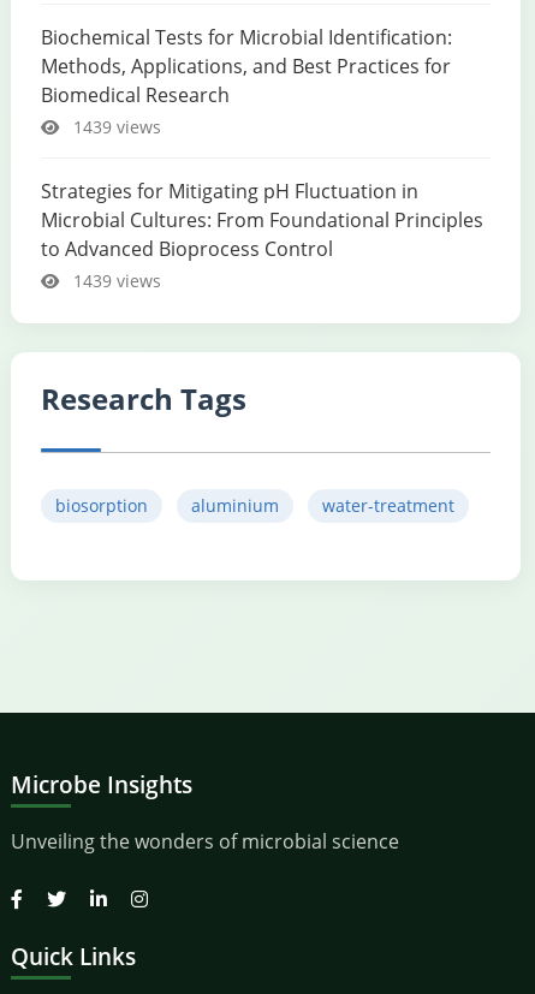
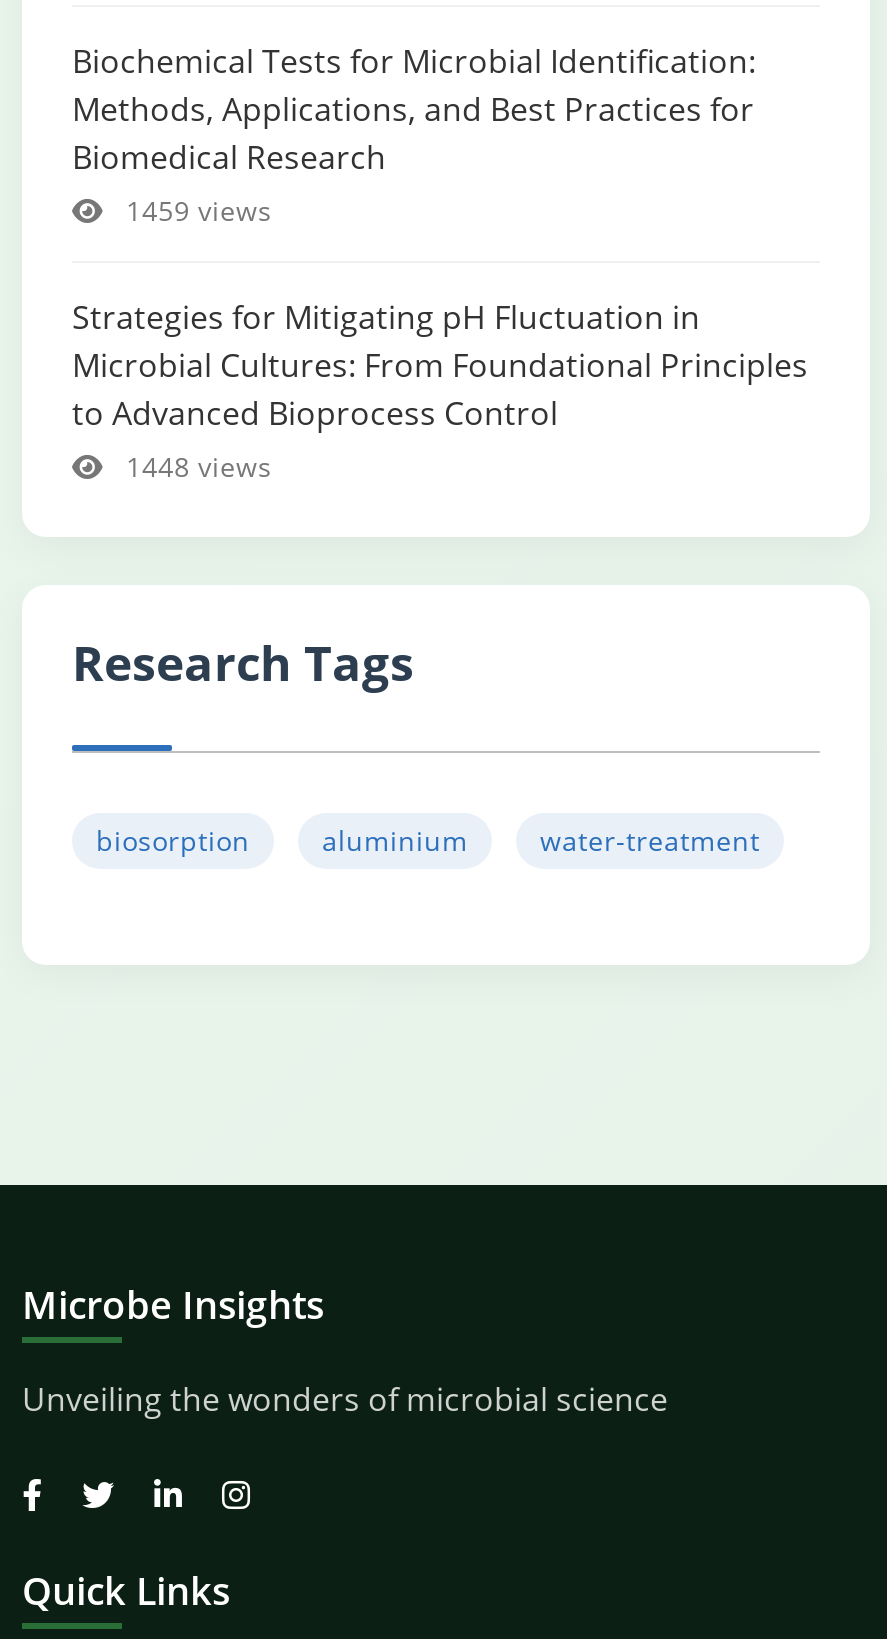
- 1439 views
+ 1459 views

- 1439 views
+ 1448 views
